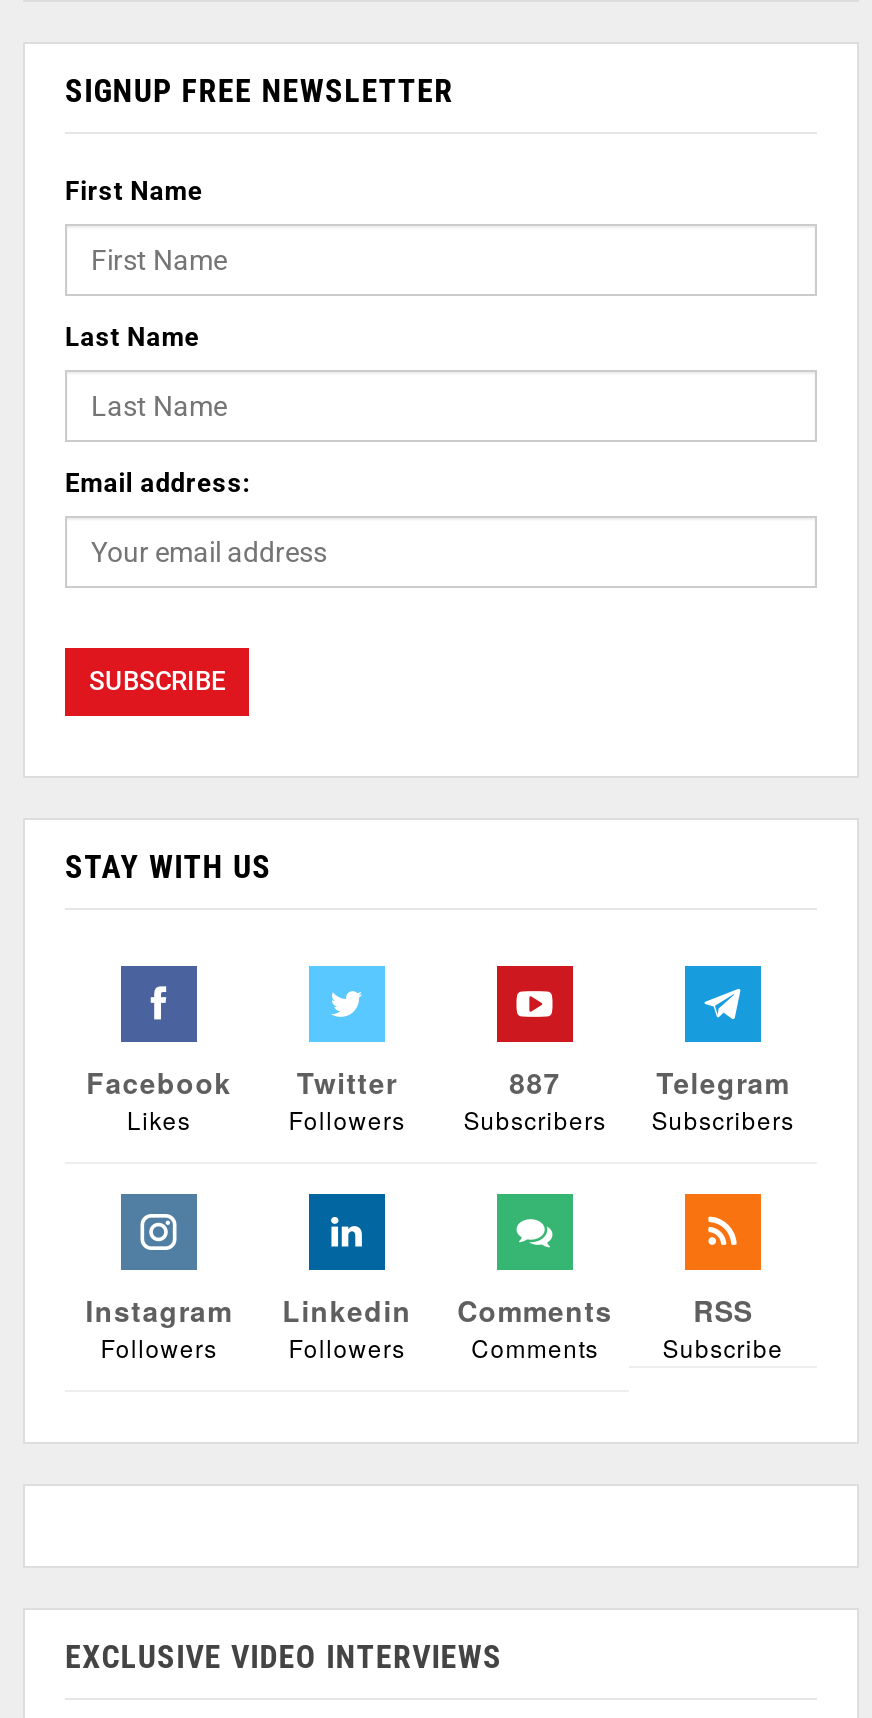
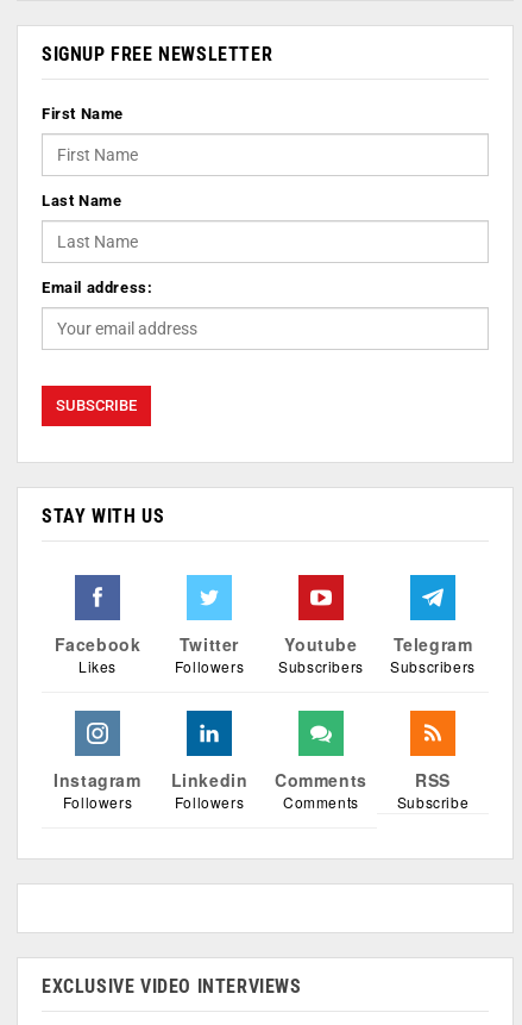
- 887
+ Youtube
